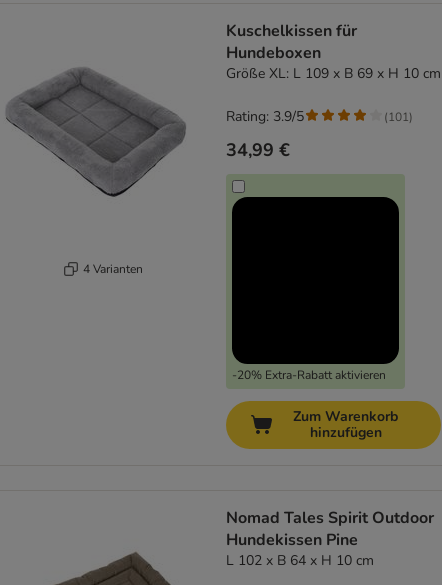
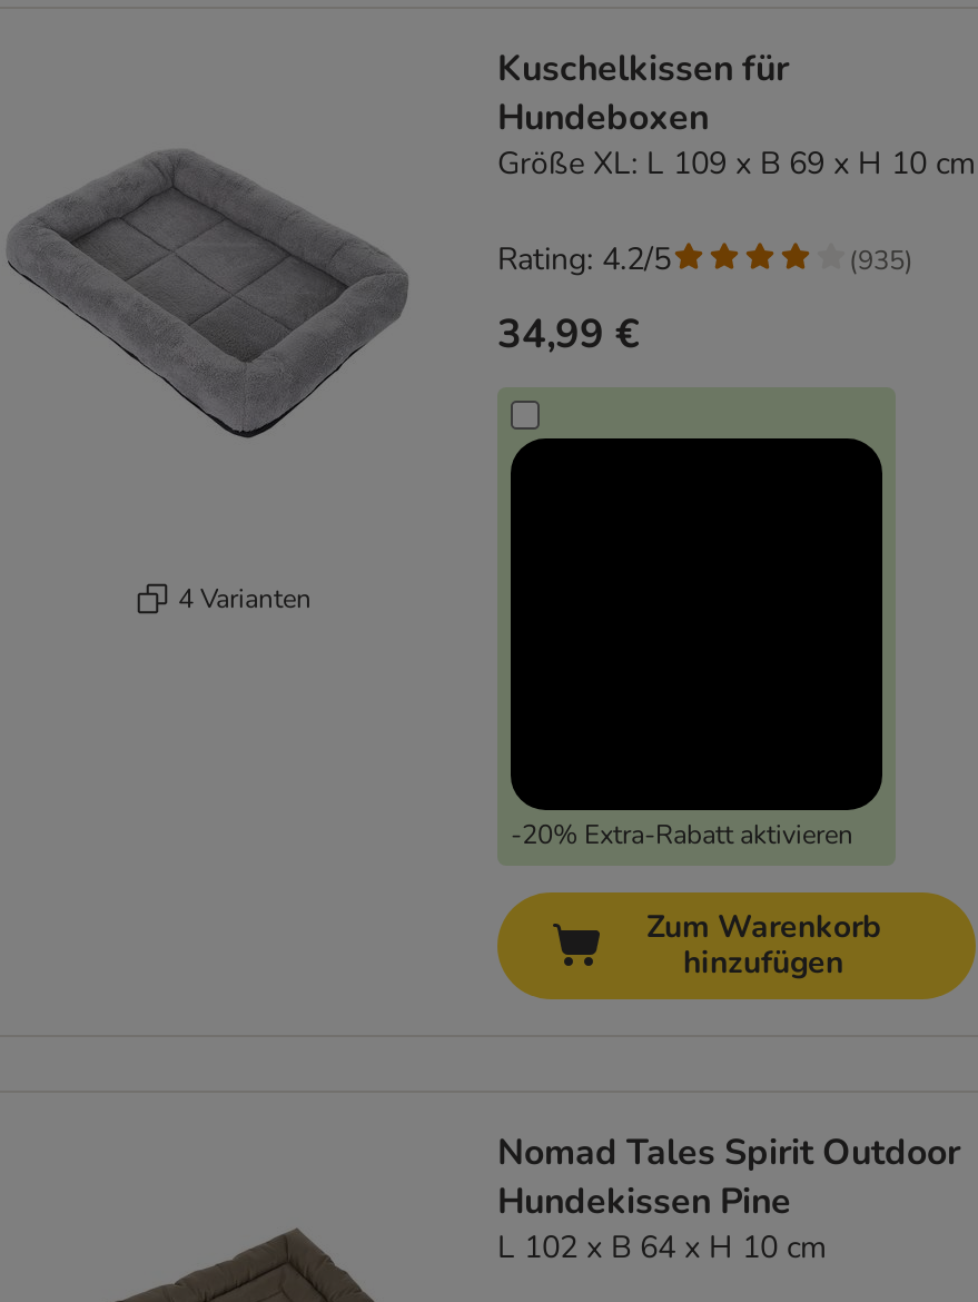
- Rating: 3.9/5
+ Rating: 4.2/5

- (101)
+ (935)
